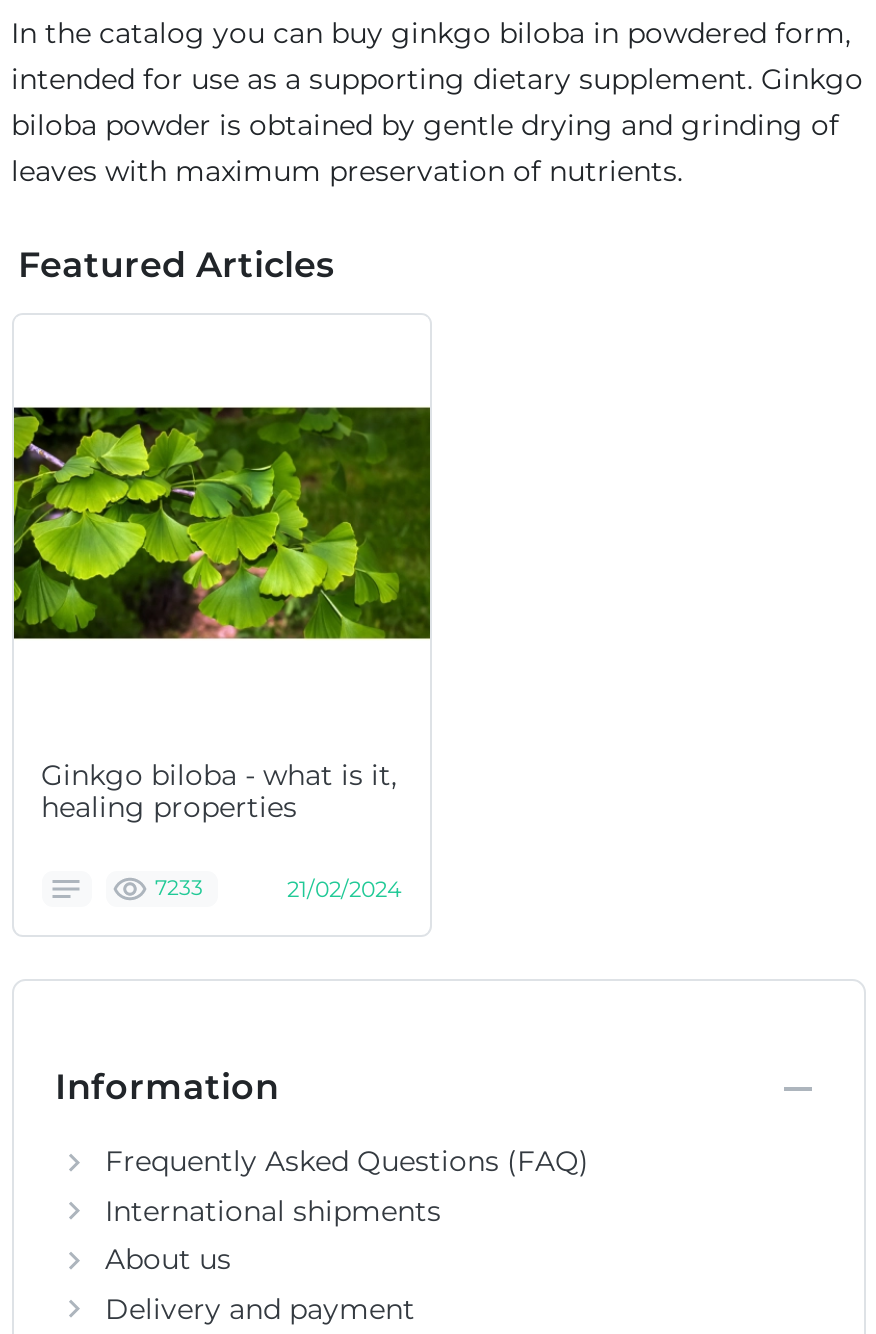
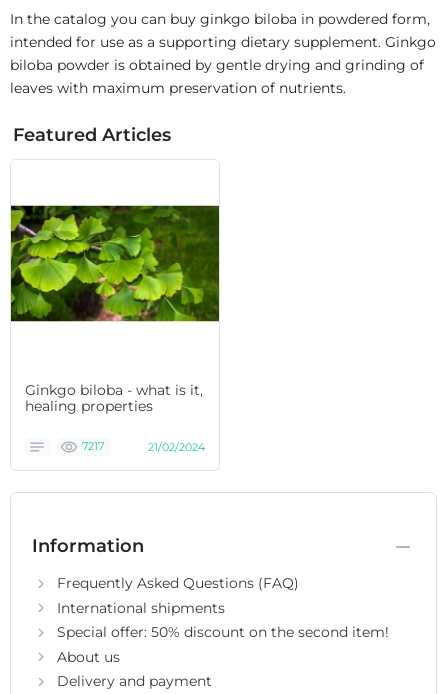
- 7233
+ 7217

+ Special offer: 50% discount on the second item!
